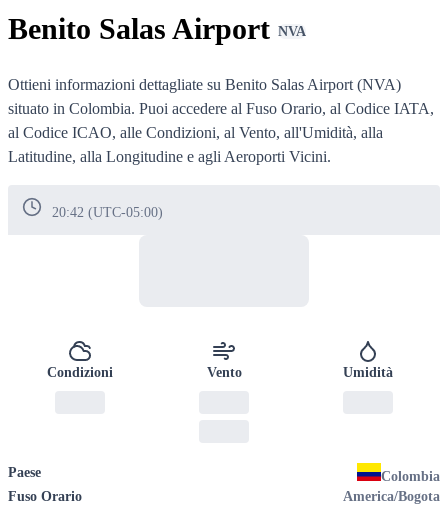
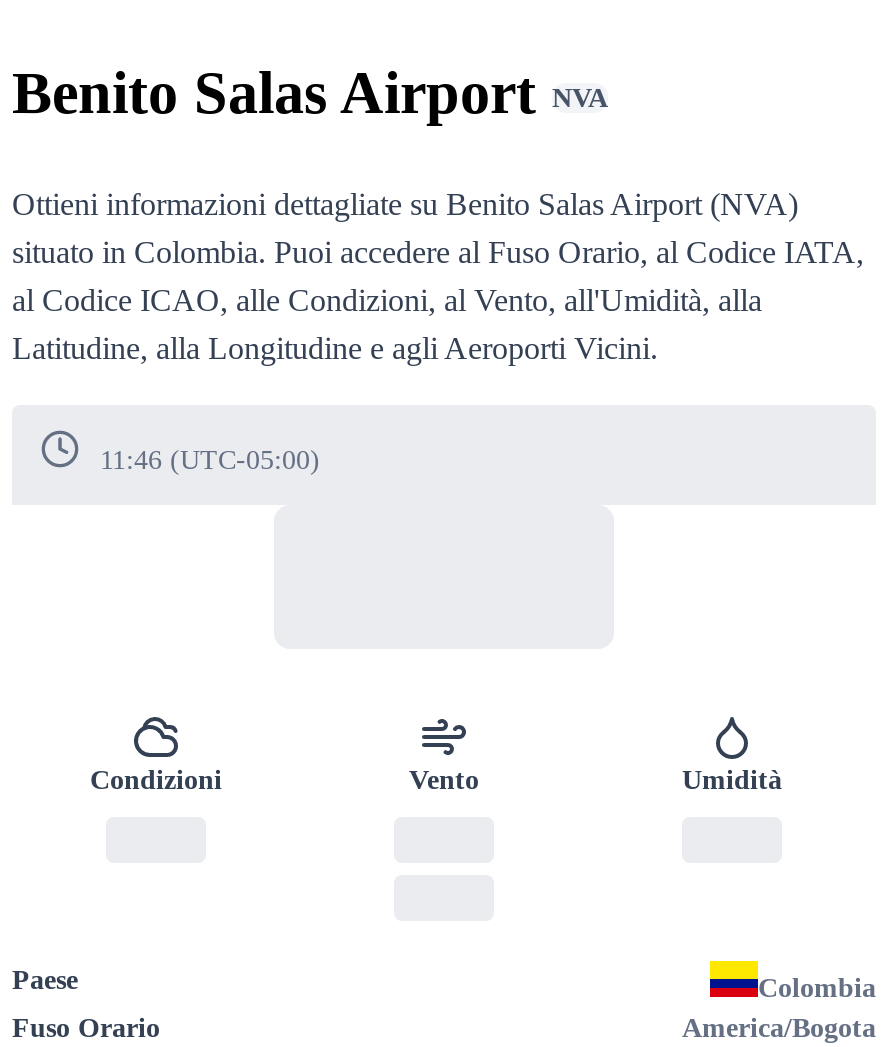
- 20:42 (UTC-05:00)
+ 11:46 (UTC-05:00)
